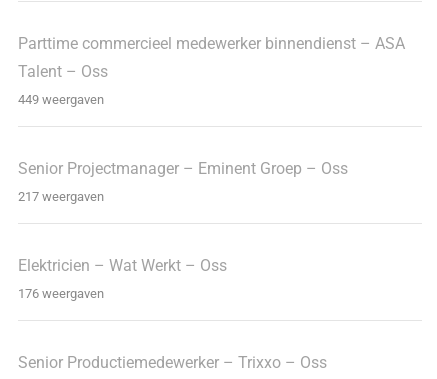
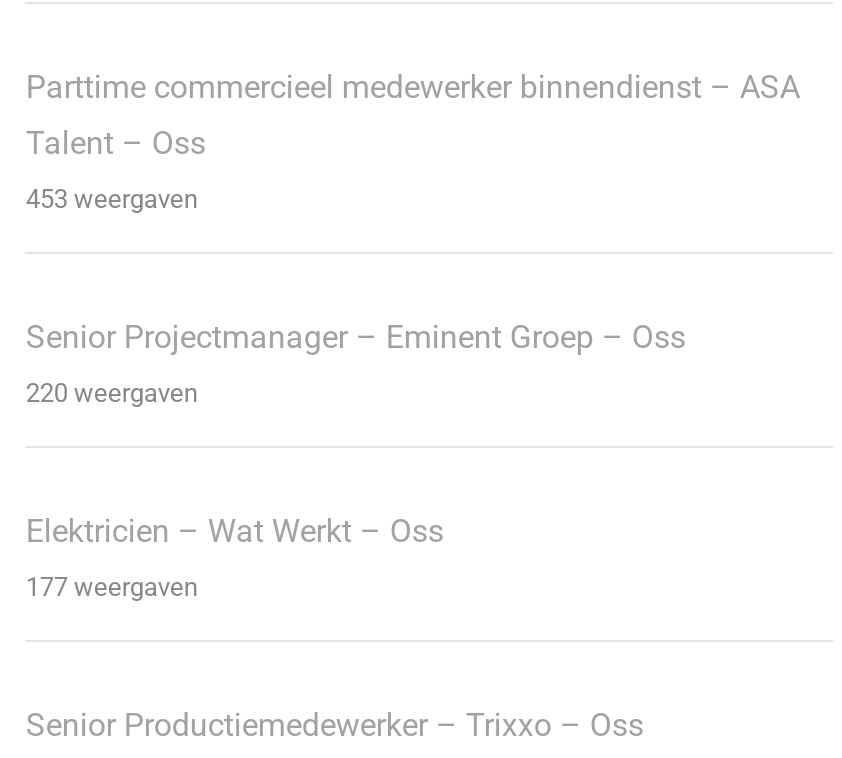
- 449 weergaven
+ 453 weergaven

- 217 weergaven
+ 220 weergaven

- 176 weergaven
+ 177 weergaven
